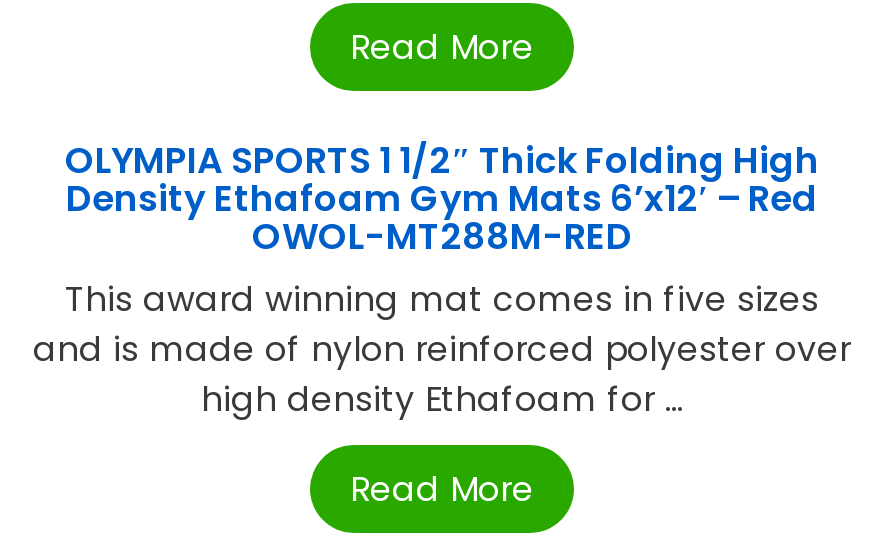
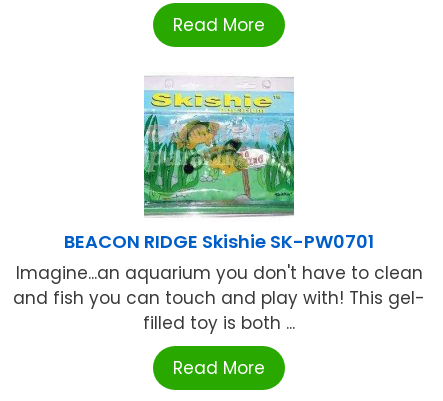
- OLYMPIA SPORTS 1 1/2″ Thick Folding High
- Density Ethafoam Gym Mats 6’x12′ – Red
- OWOL-MT288M-RED
- This award winning mat comes in five sizes
- and is made of nylon reinforced polyester over
- high density Ethafoam for ...
+ BEACON RIDGE Skishie SK-PW0701
+ Imagine...an aquarium you don't have to clean
+ and fish you can touch and play with! This gel-
+ filled toy is both ...
